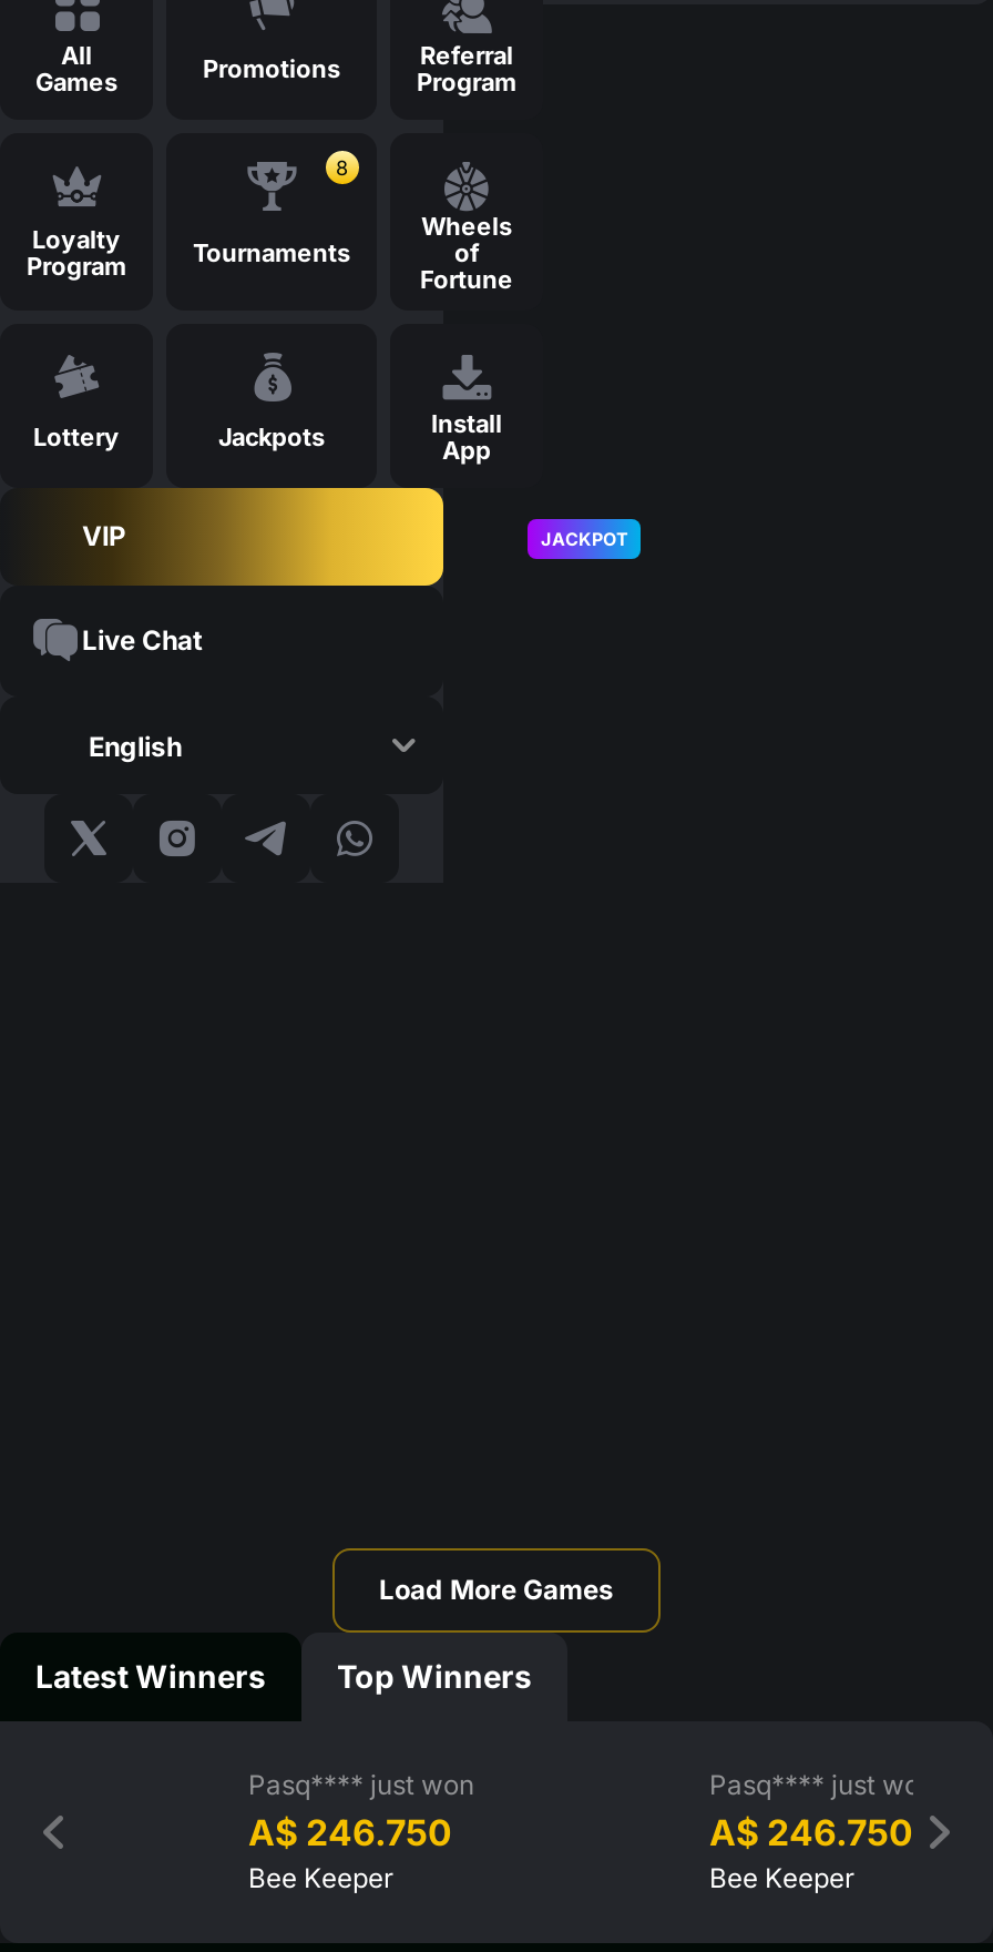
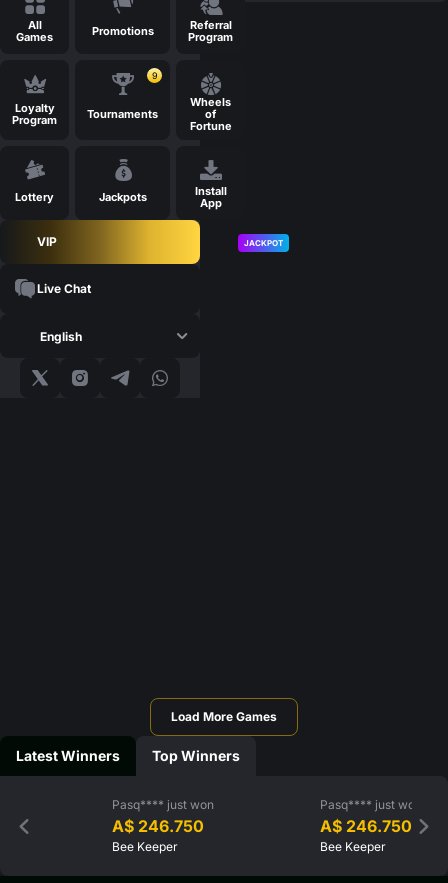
- 8
+ 9
